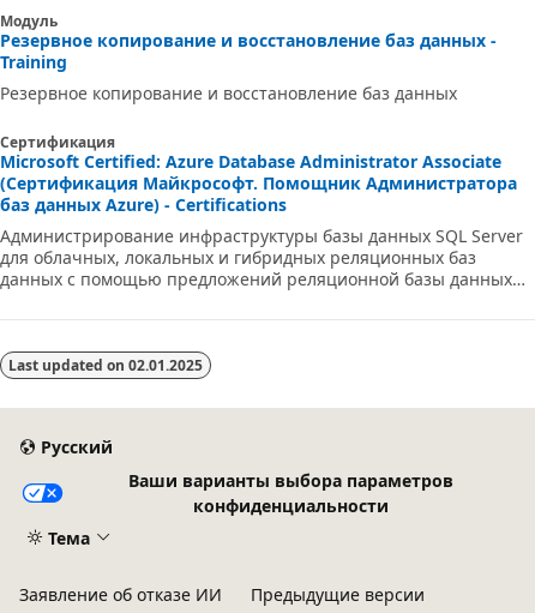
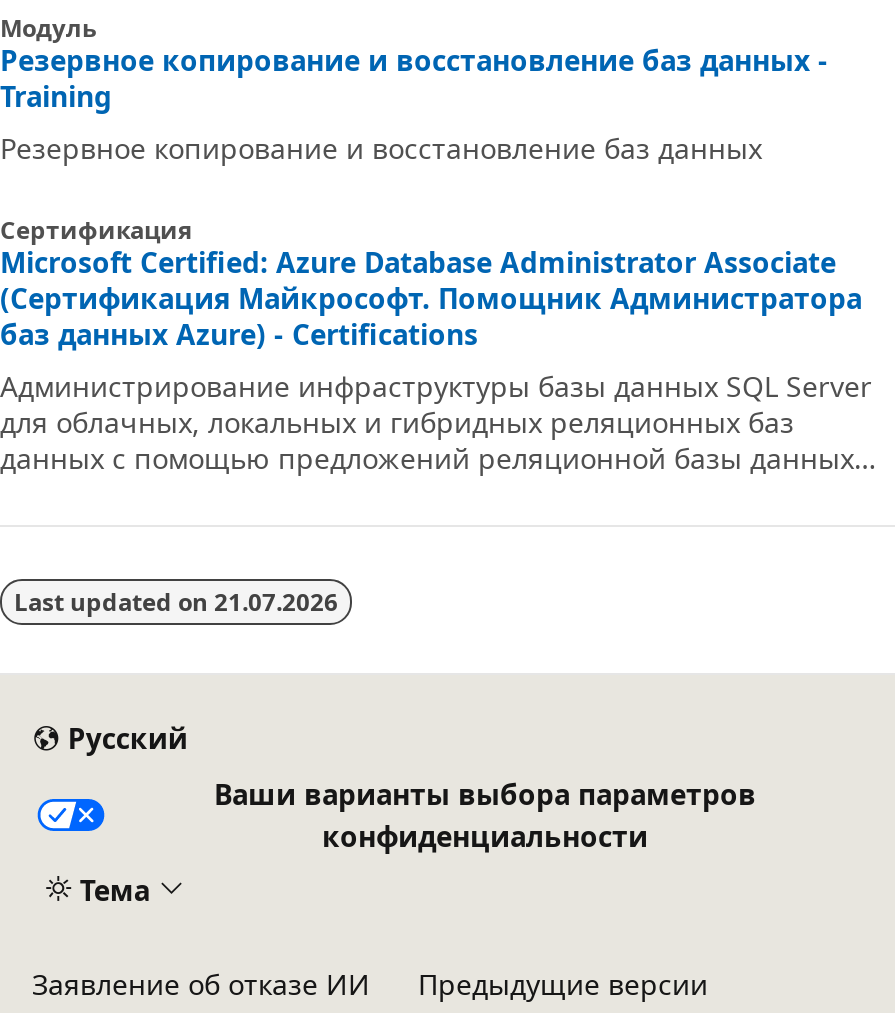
- Last updated on 02.01.2025
+ Last updated on 21.07.2026
